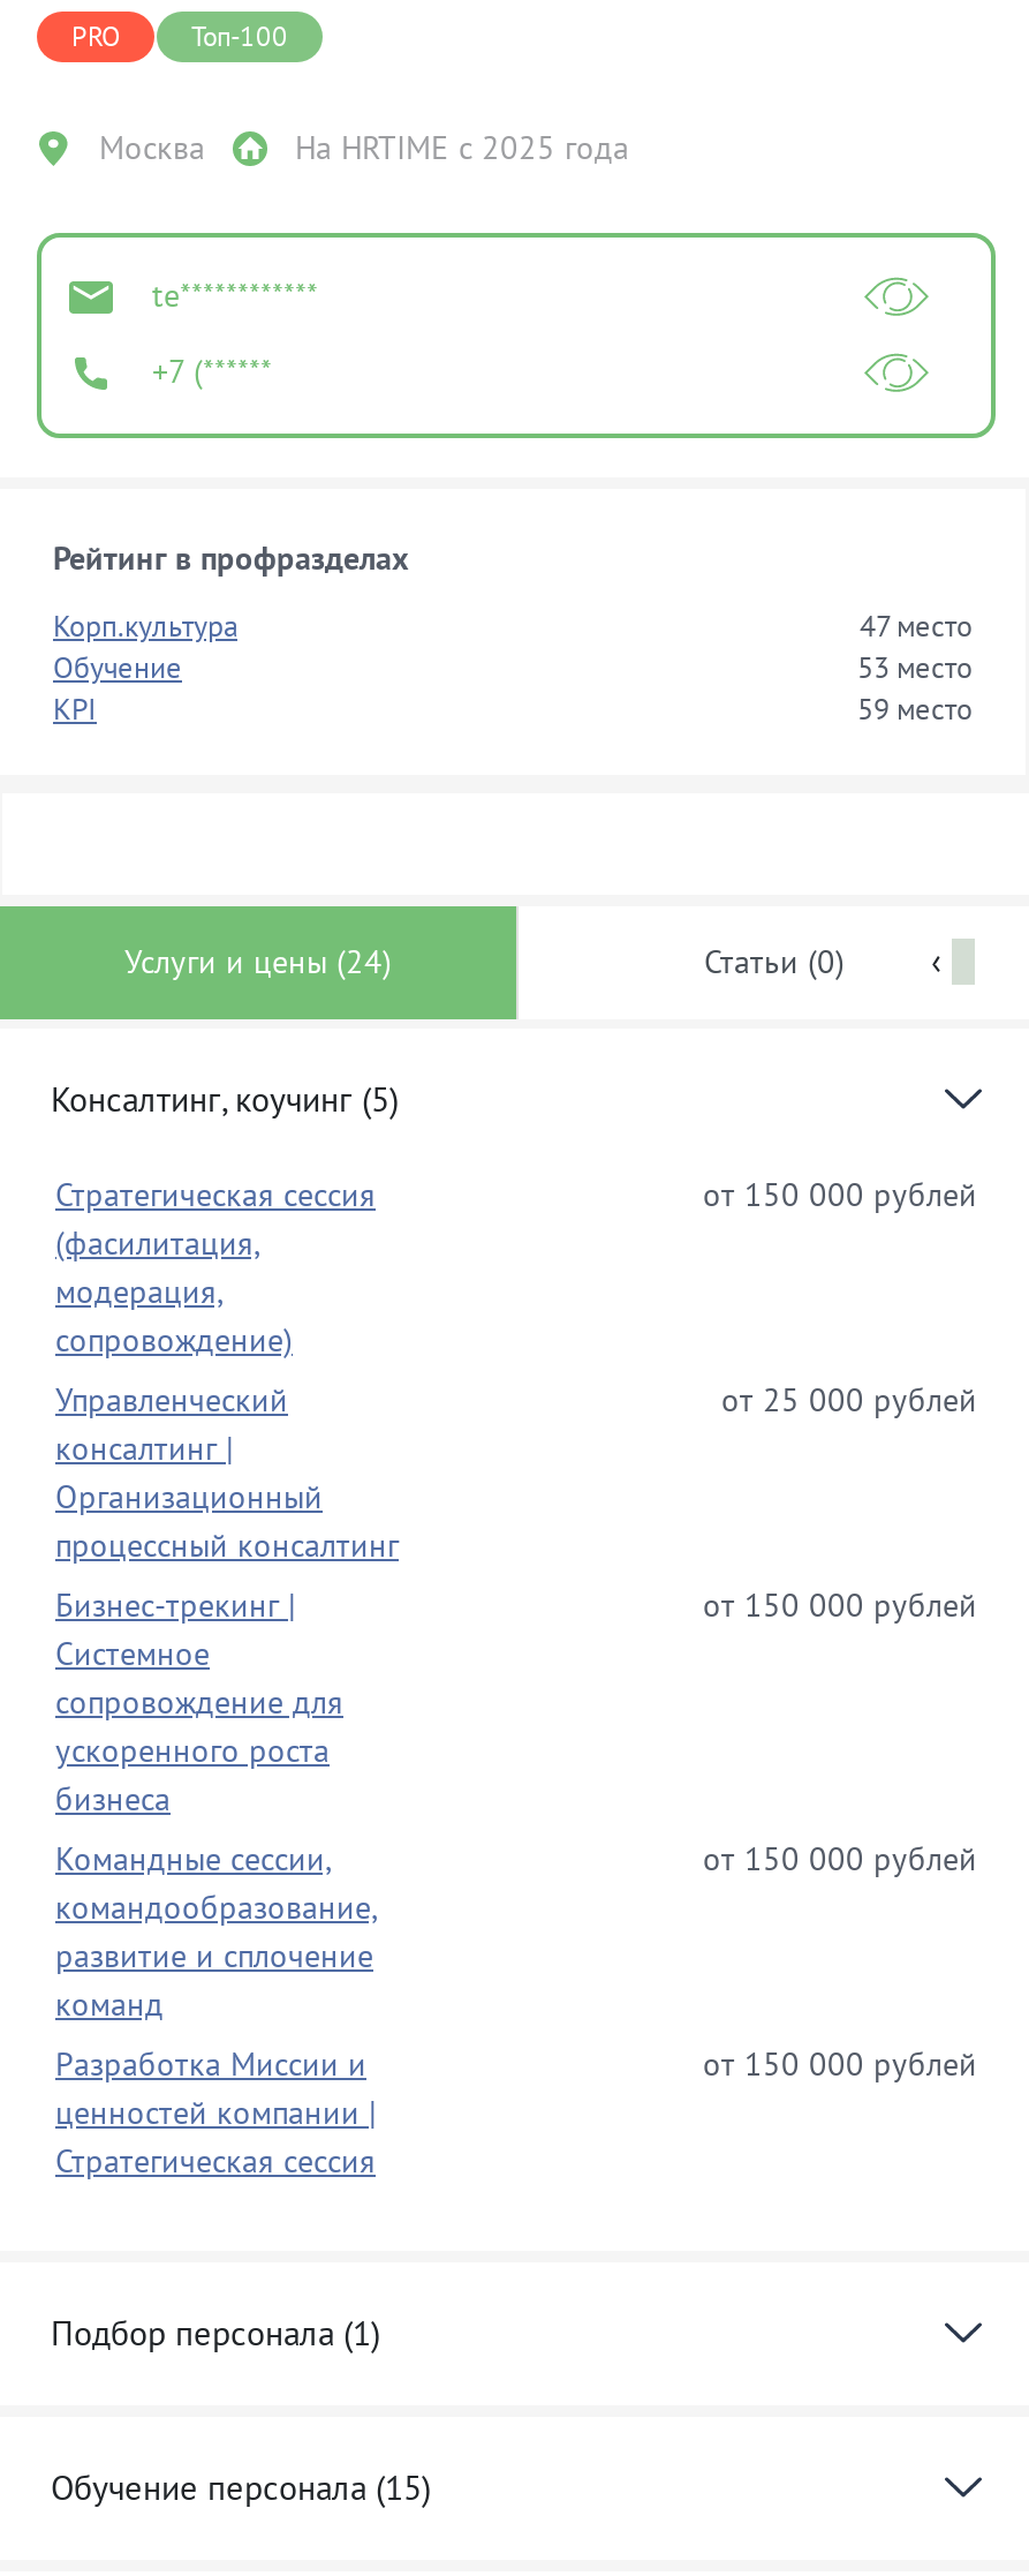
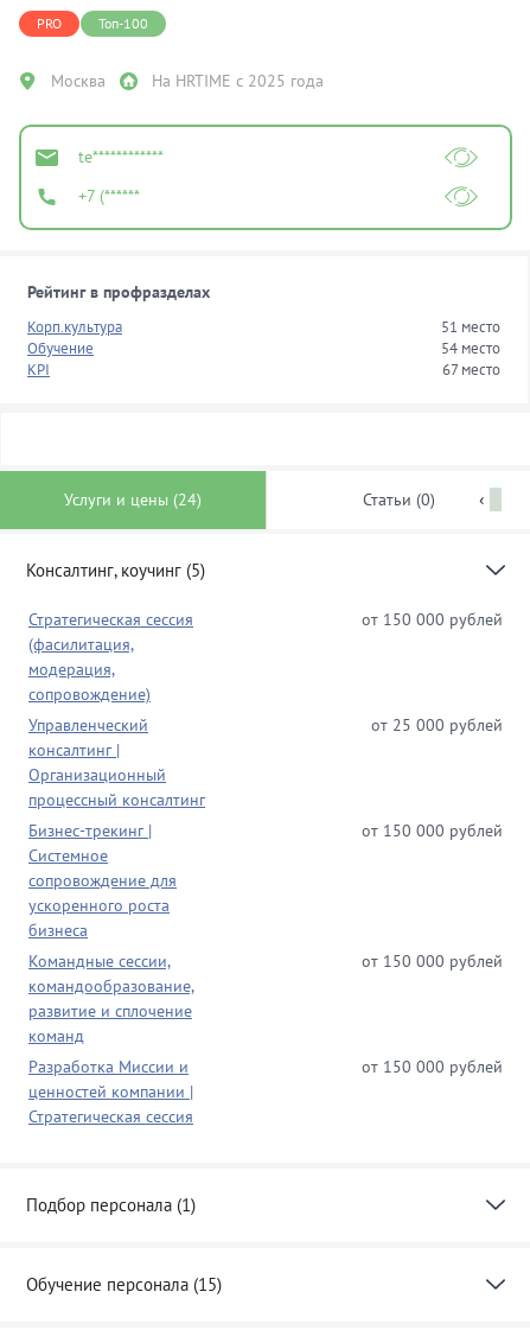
- 47 место
+ 51 место

- 53 место
+ 54 место

- 59 место
+ 67 место
